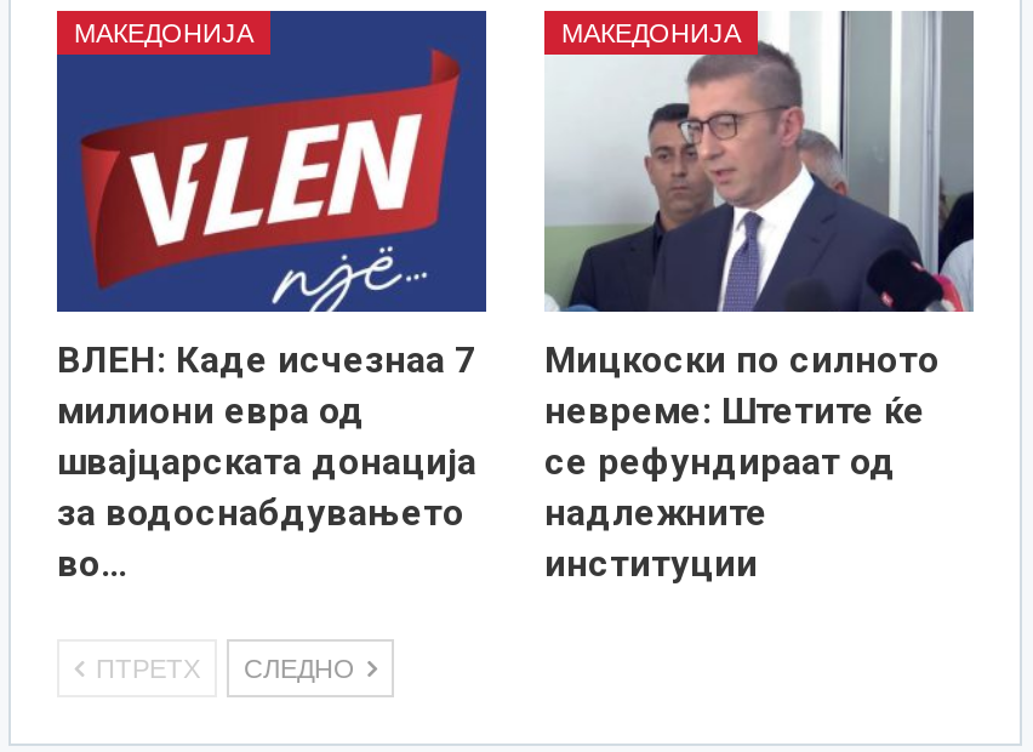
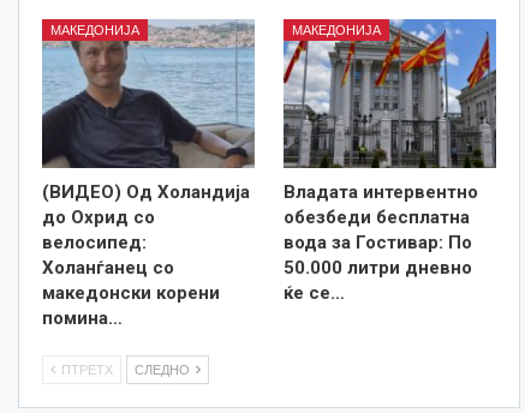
- [image]
- ВЛЕН: Каде исчезнаа 7
- милиони евра од
- швајцарската донација
- за водоснабдувањето
- во…
+ [image]
+ (ВИДЕО) Од Холандија
+ до Охрид со
+ велосипед:
+ Холанѓанец со
+ македонски корени
+ помина…

- [image]
- Мицкоски по силното
- невреме: Штетите ќе
- се рефундираат од
- надлежните
- институции
+ [image]
+ Владата интервентно
+ обезбеди бесплатна
+ вода за Гостивар: По
+ 50.000 литри дневно
+ ќе се…
